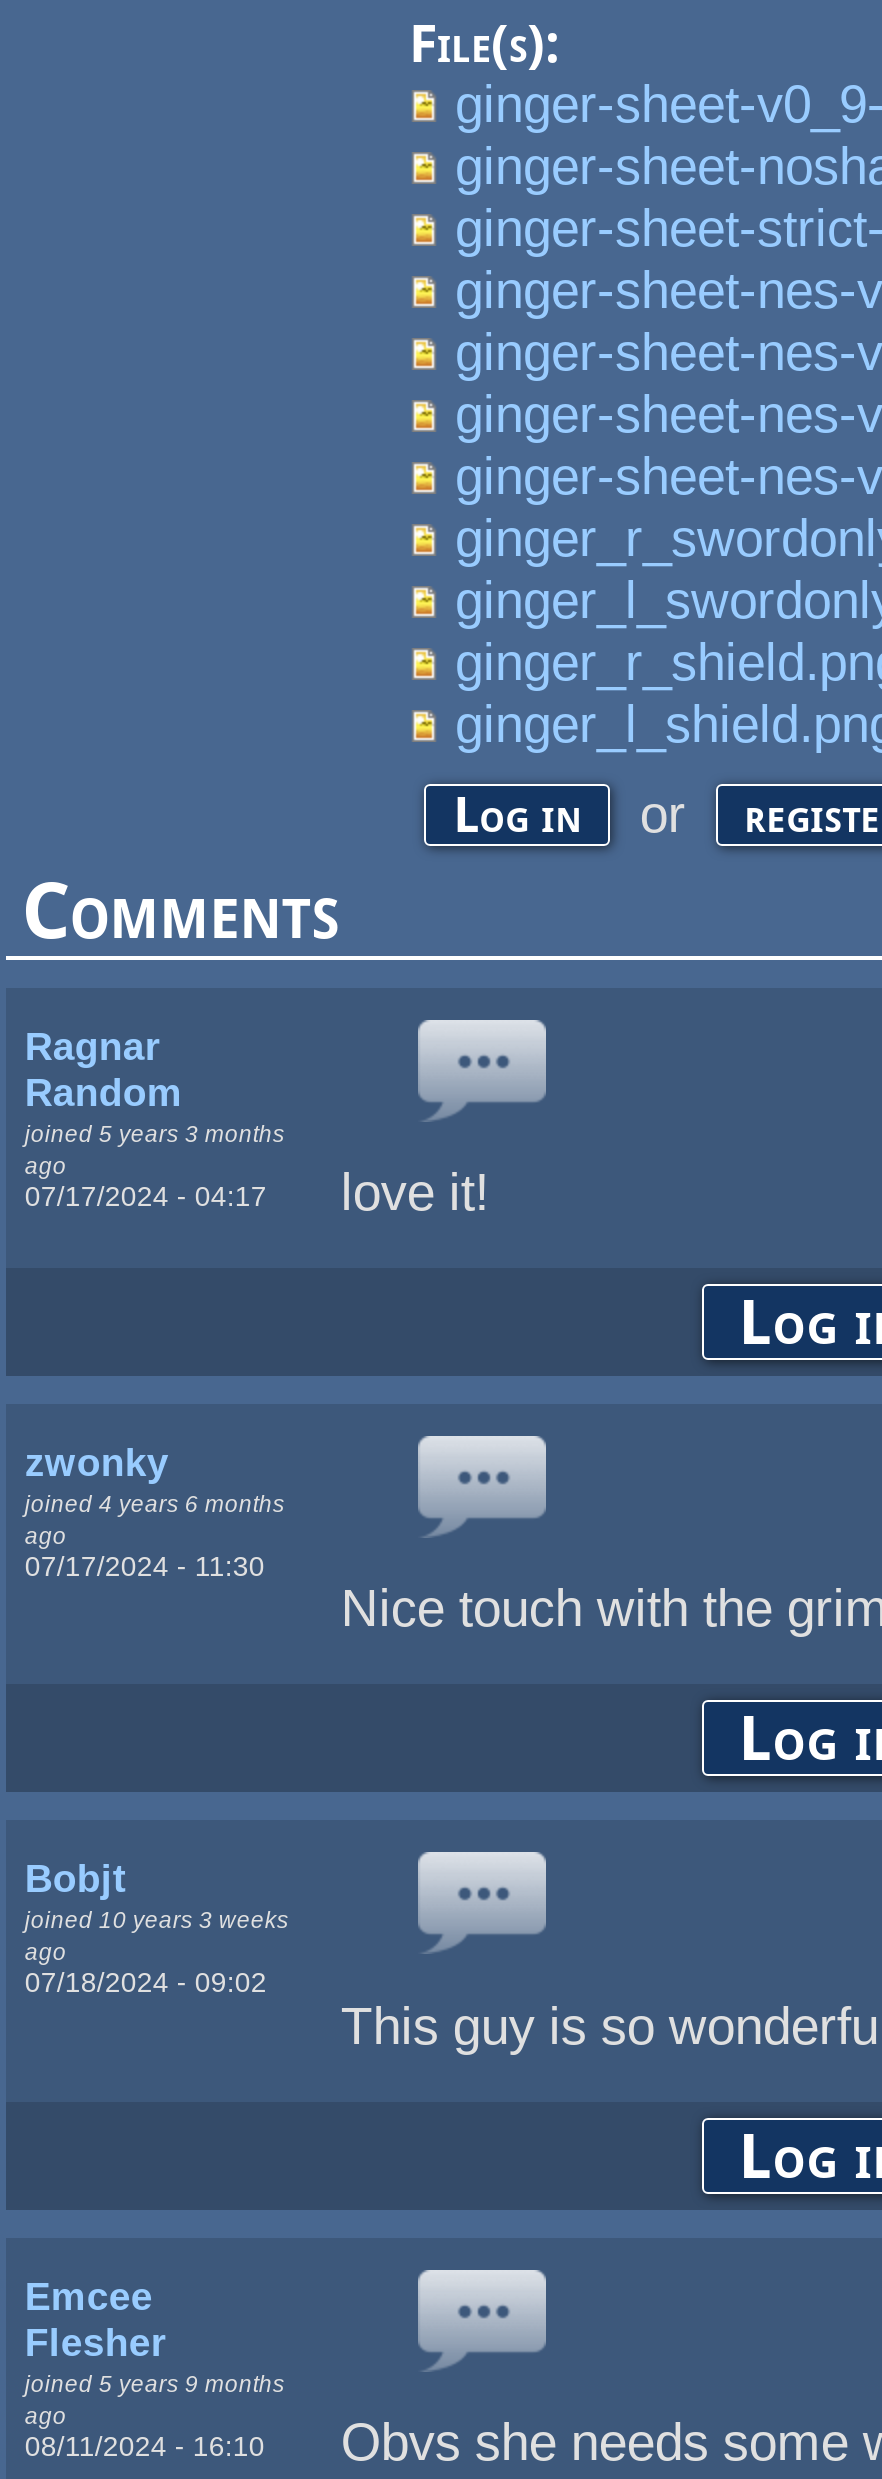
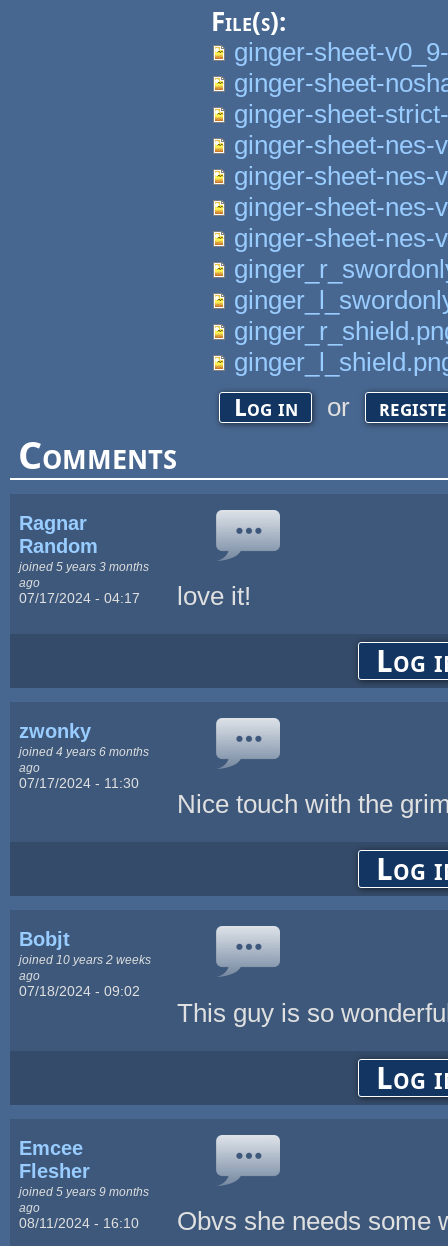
- joined 10 years 3 weeks
+ joined 10 years 2 weeks
